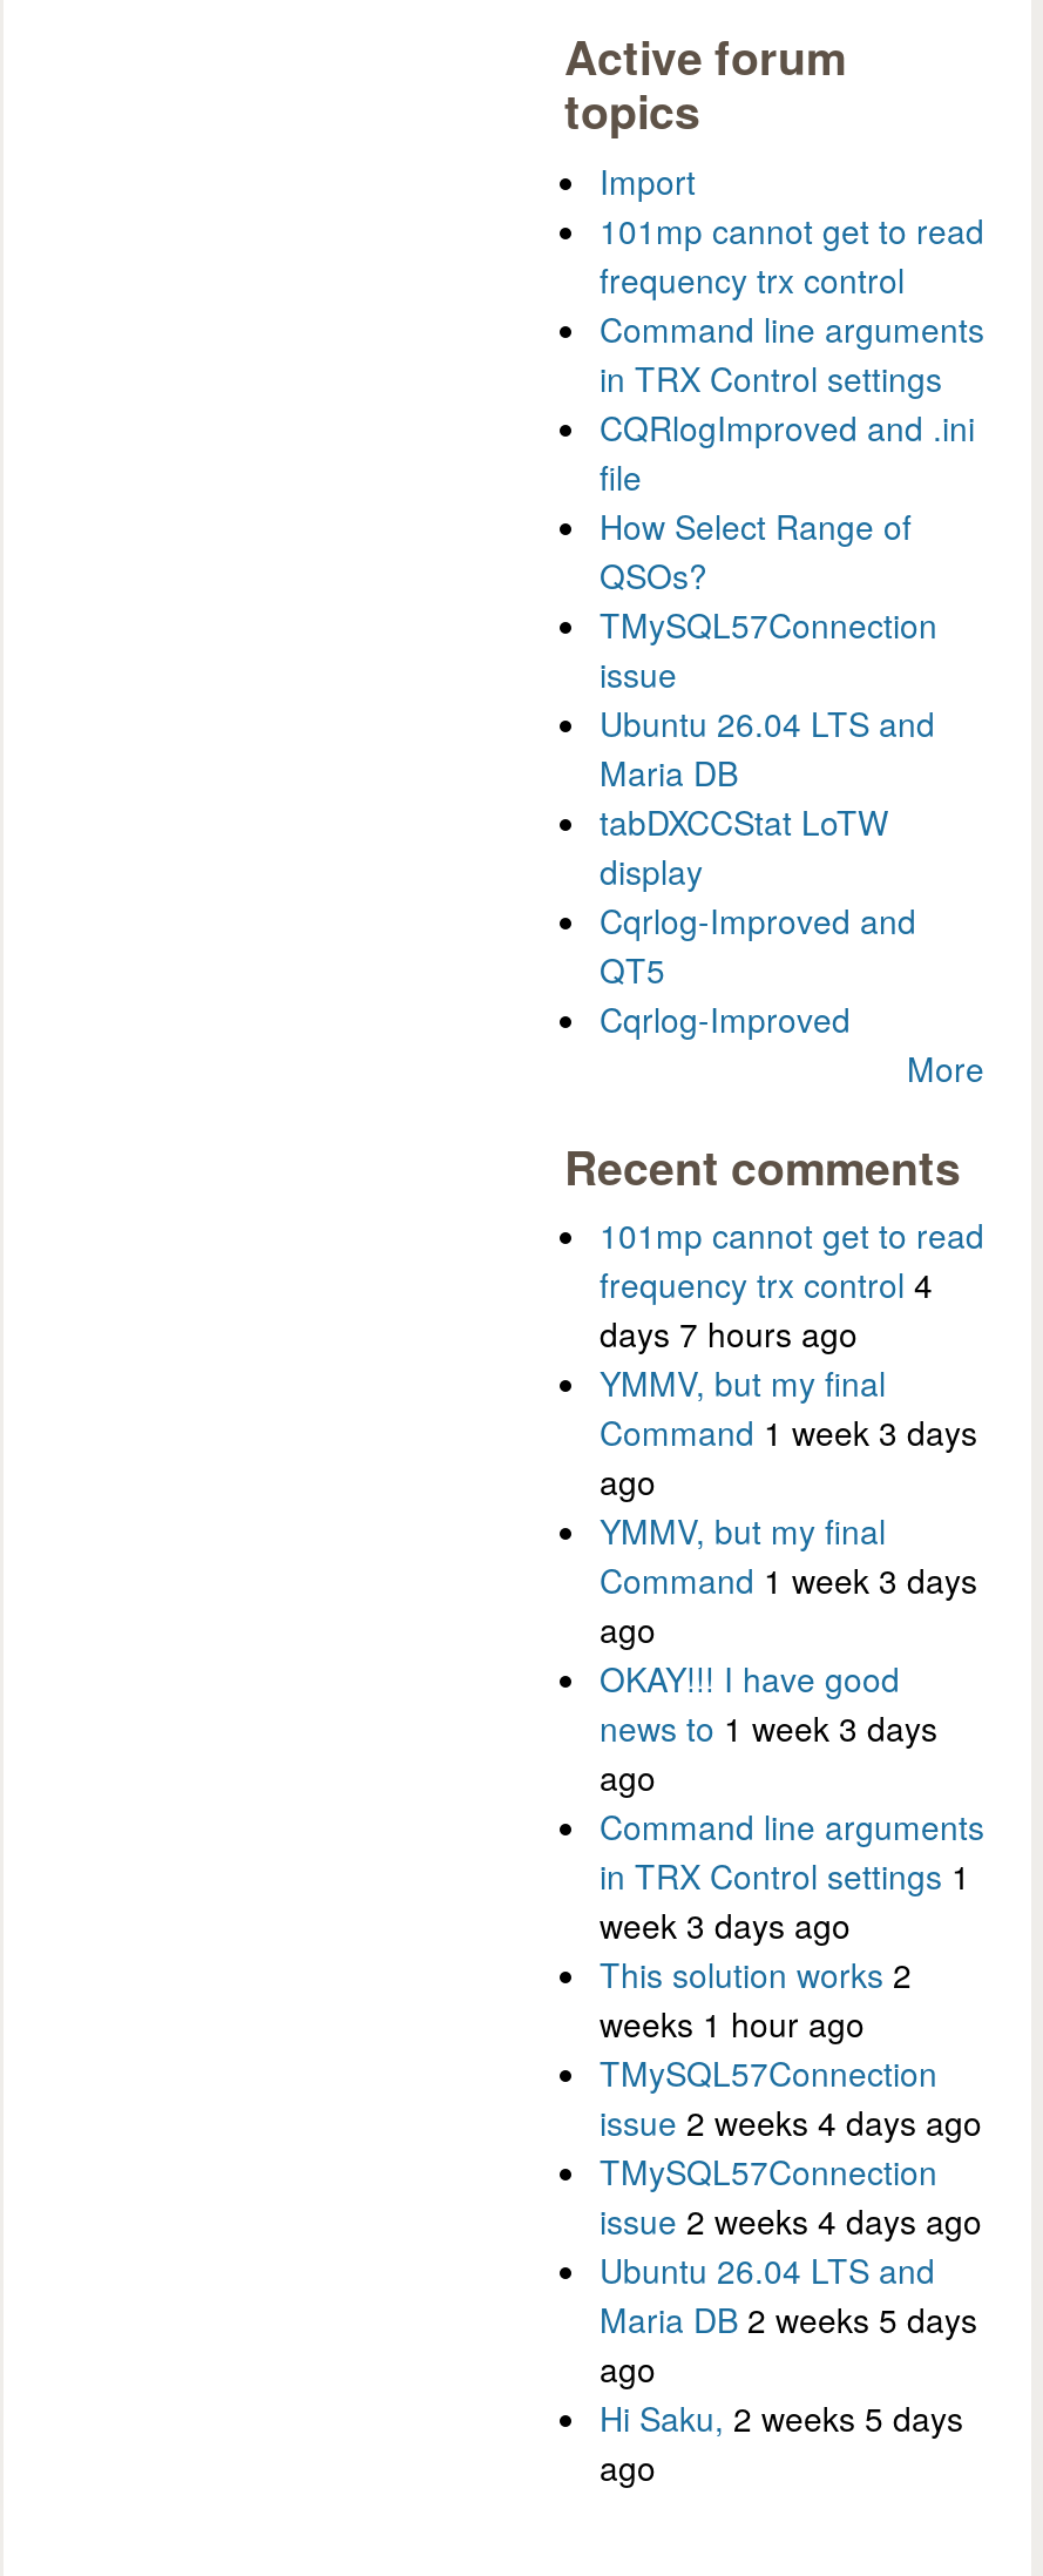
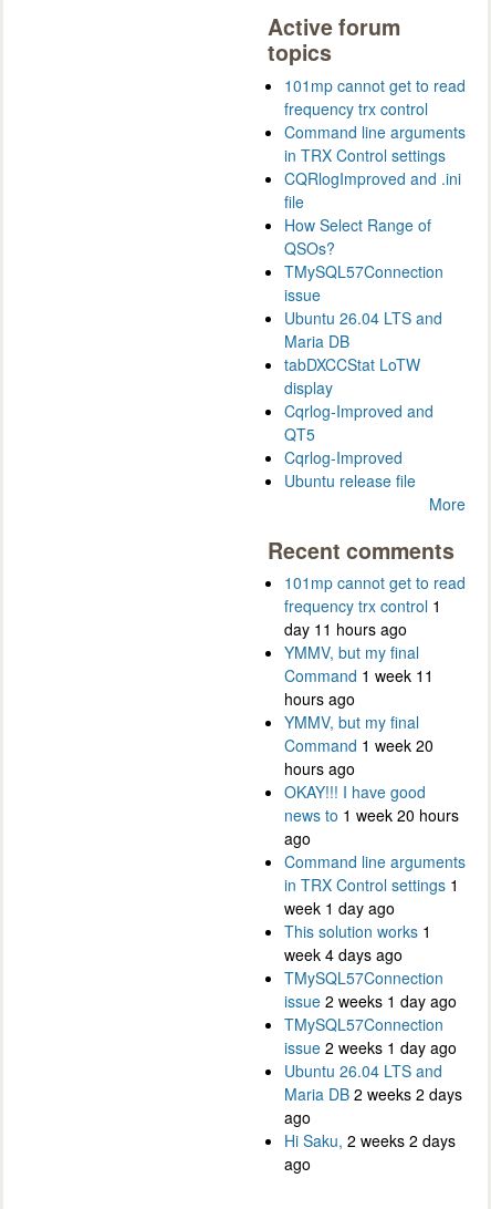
- Import

moved up: 101mp cannot get to read | frequency trx control | Command line arguments | ... | QT5 | Cqrlog-Improved

+ Ubuntu release file

- frequency trx control 4
+ frequency trx control 1

- days 7 hours ago
+ day 11 hours ago

- Command 1 week 3 days
- ago
+ Command 1 week 11
+ hours ago

- Command 1 week 3 days
- ago
+ Command 1 week 20
+ hours ago

- news to 1 week 3 days
+ news to 1 week 20 hours

- week 3 days ago
+ week 1 day ago

- This solution works 2
+ This solution works 1

- weeks 1 hour ago
+ week 4 days ago

- issue 2 weeks 4 days ago
+ issue 2 weeks 1 day ago

- issue 2 weeks 4 days ago
+ issue 2 weeks 1 day ago

- Maria DB 2 weeks 5 days
+ Maria DB 2 weeks 2 days

- Hi Saku, 2 weeks 5 days
+ Hi Saku, 2 weeks 2 days
